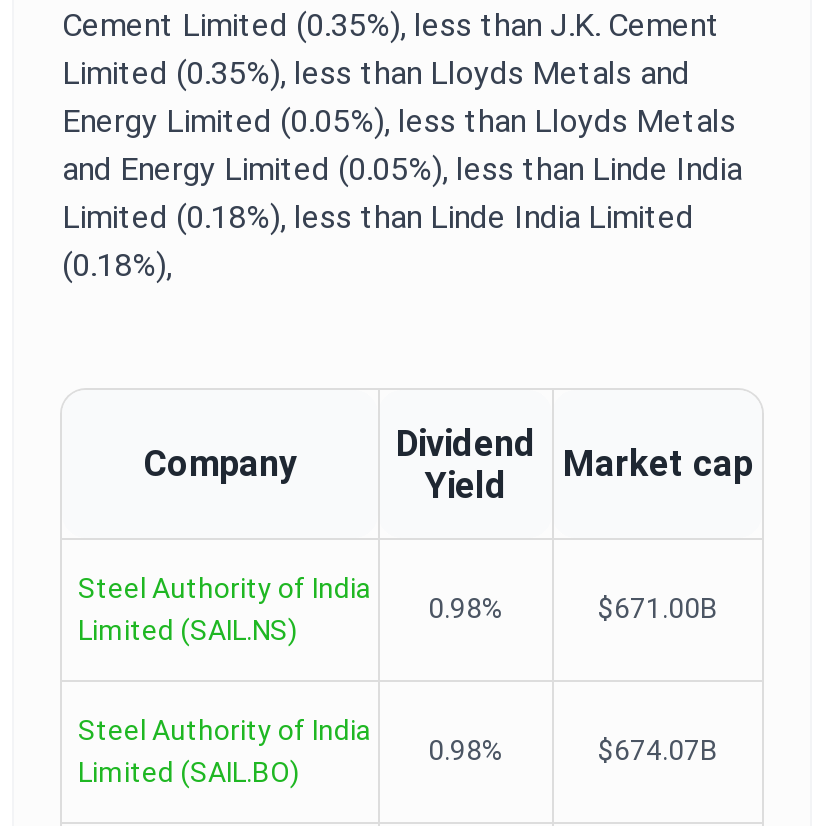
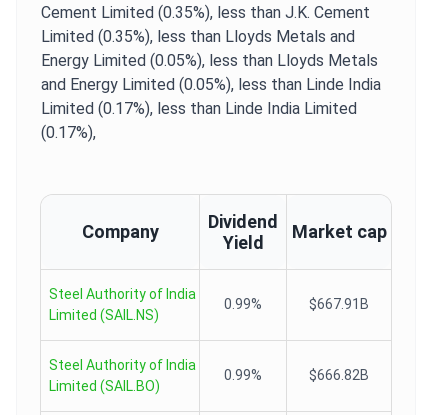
- Limited (0.18%), less than Linde India Limited
+ Limited (0.17%), less than Linde India Limited

- (0.18%),
+ (0.17%),

- 0.98%
- $671.00B
+ 0.99%
+ $667.91B

- 0.98%
- $674.07B
+ 0.99%
+ $666.82B
